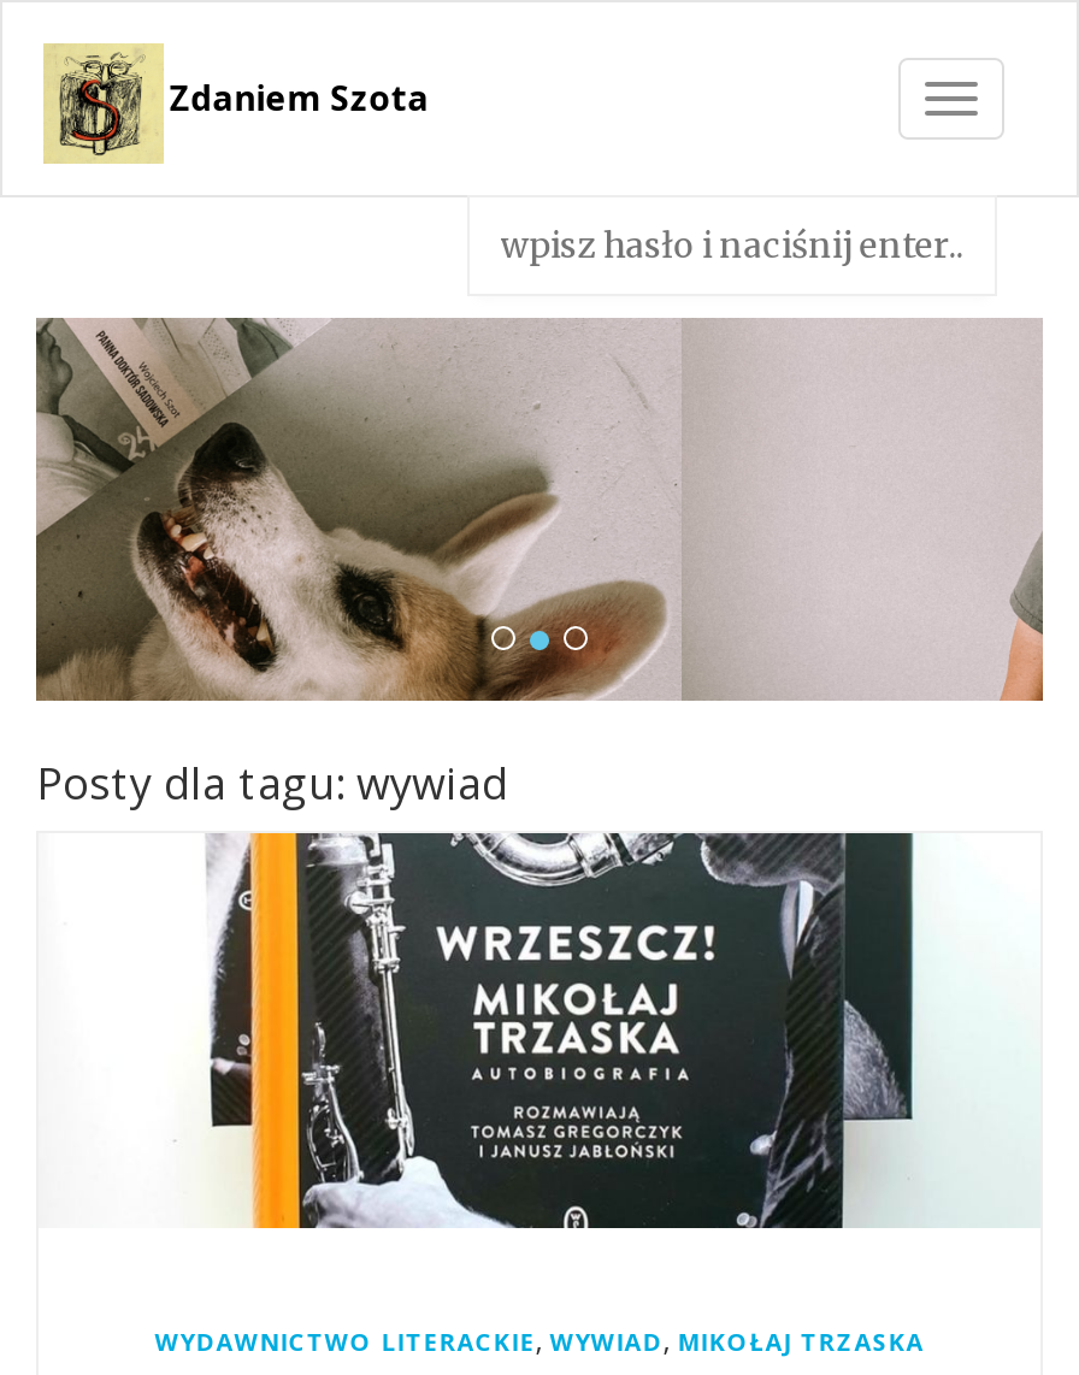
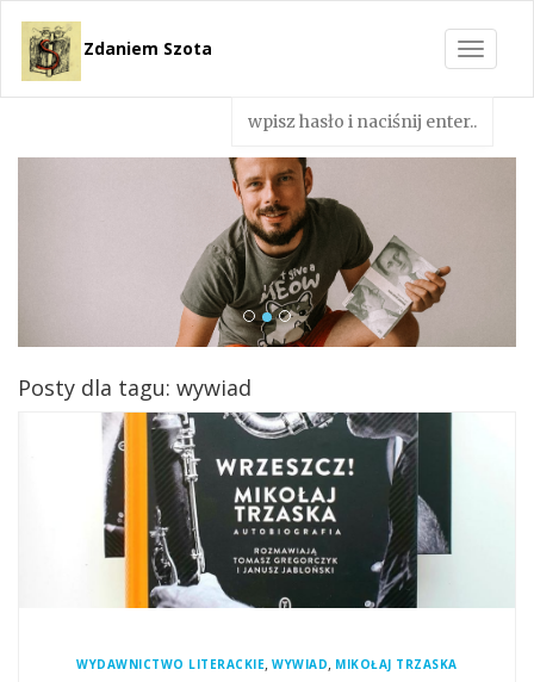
- [image]
+ [image]
